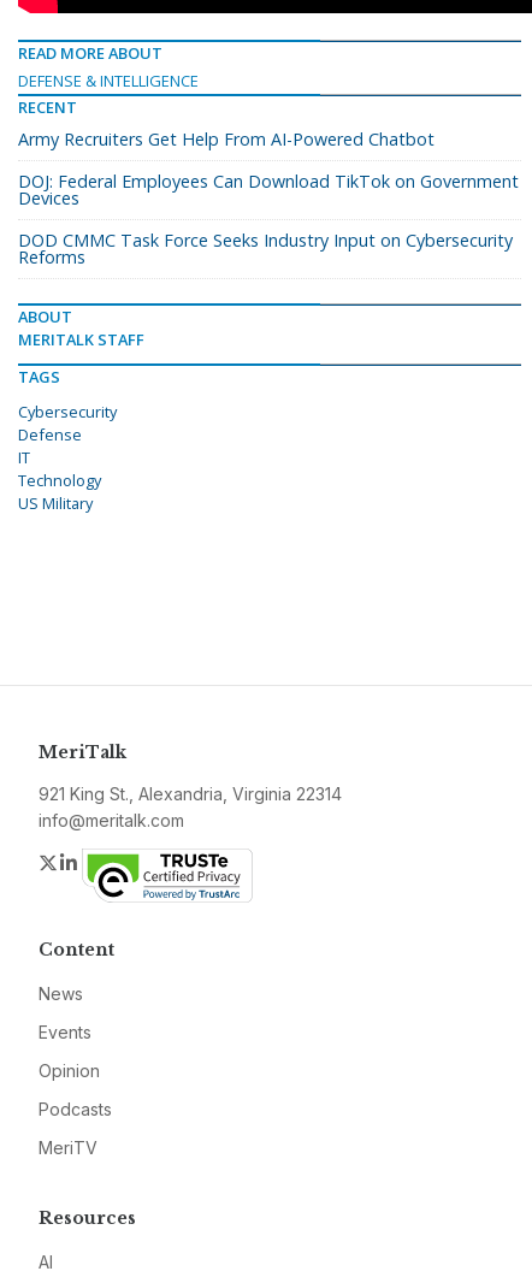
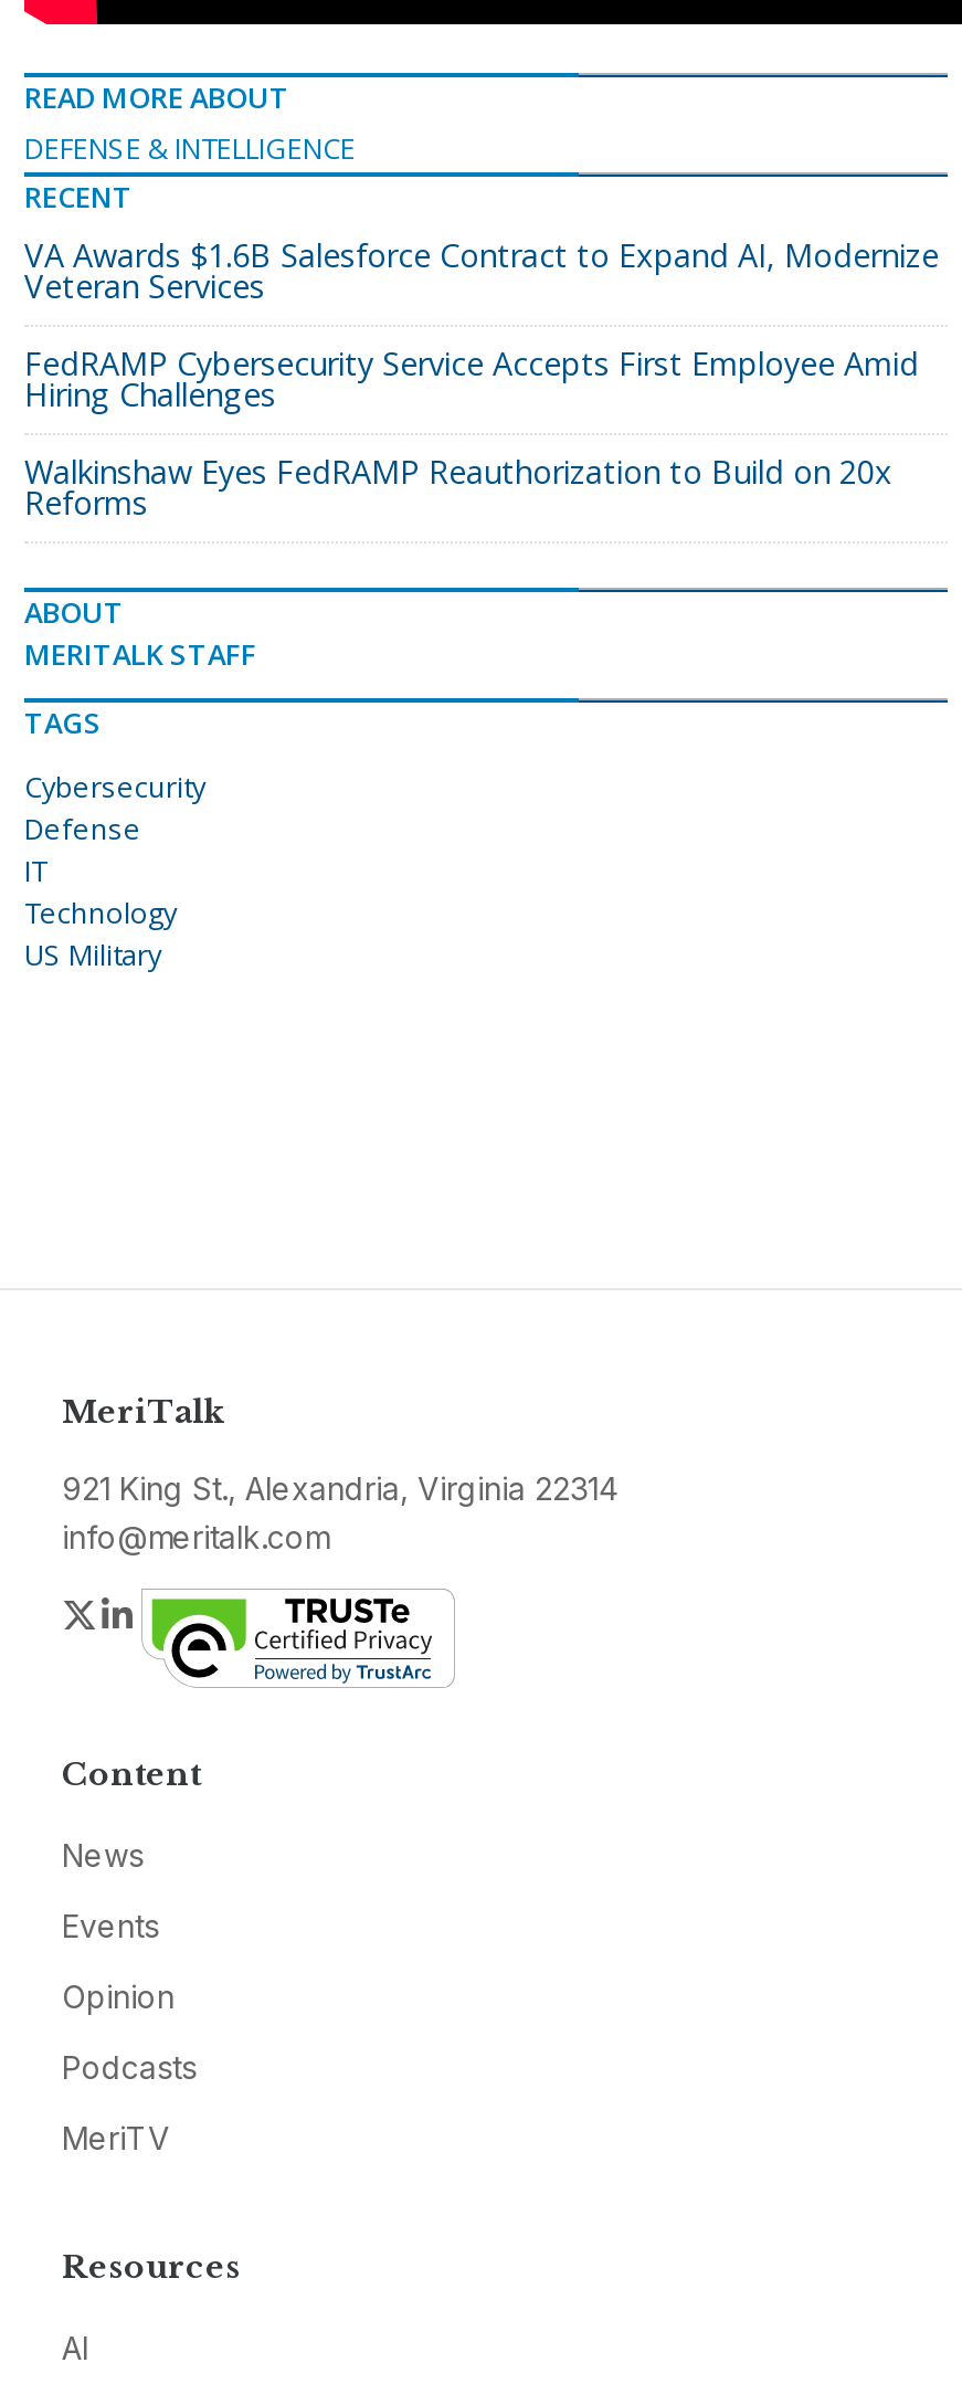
- Army Recruiters Get Help From AI-Powered Chatbot
+ VA Awards $1.6B Salesforce Contract to Expand AI, Modernize
+ Veteran Services

- DOJ: Federal Employees Can Download TikTok on Government
- Devices
+ FedRAMP Cybersecurity Service Accepts First Employee Amid
+ Hiring Challenges

- DOD CMMC Task Force Seeks Industry Input on Cybersecurity
+ Walkinshaw Eyes FedRAMP Reauthorization to Build on 20x
